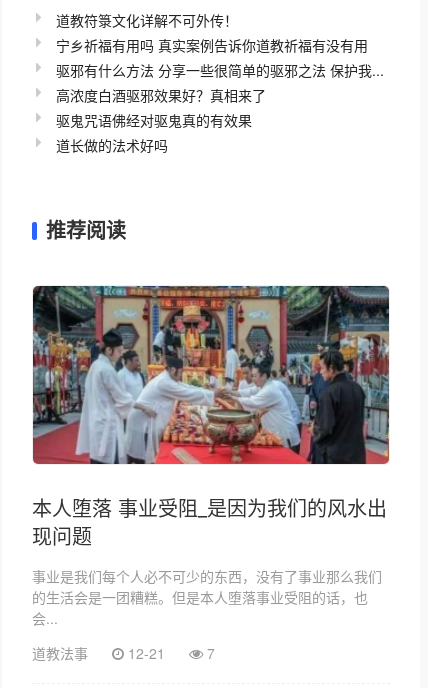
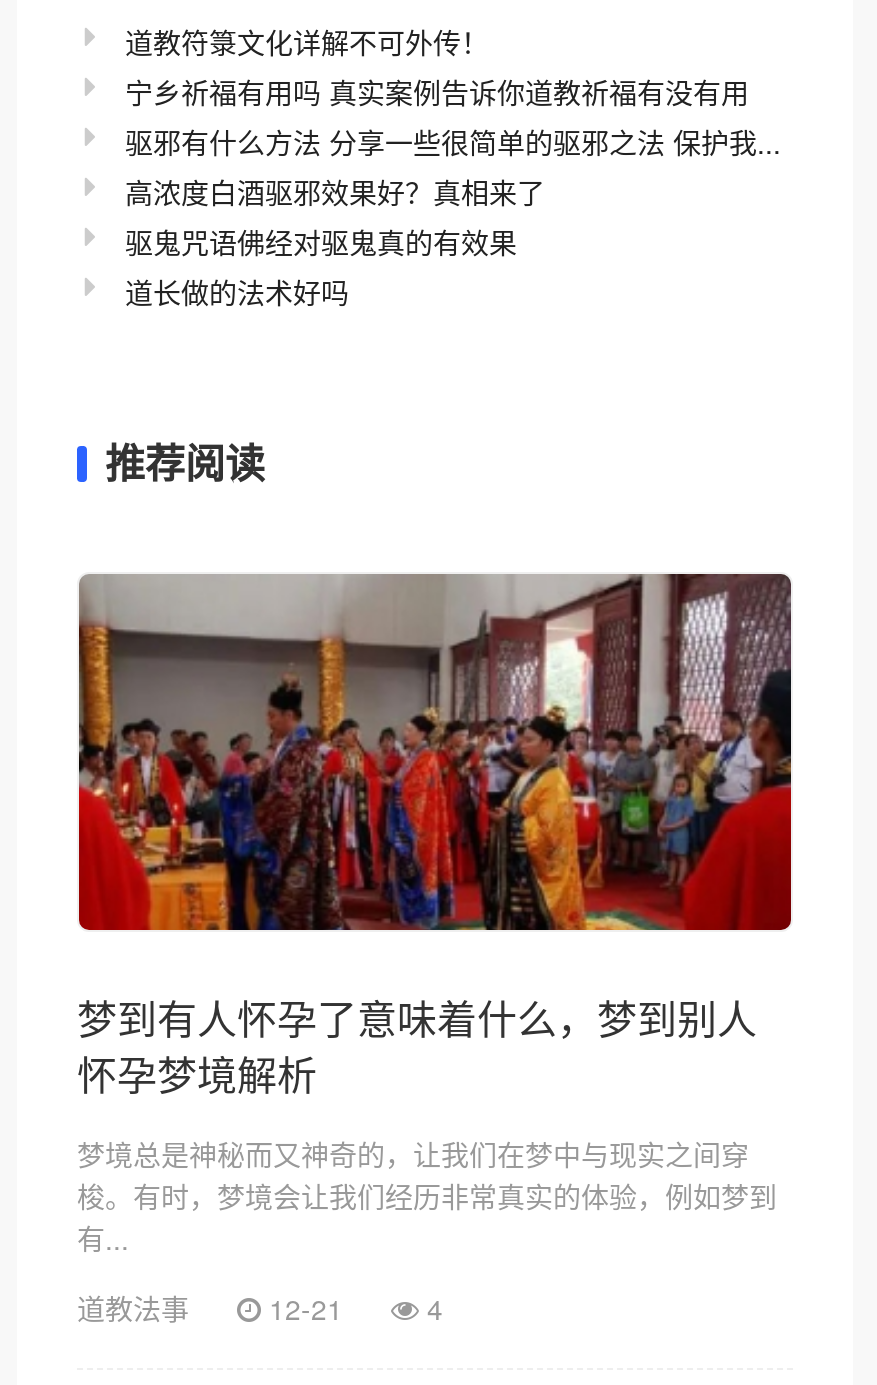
- [image]
- 本人堕落 事业受阻_是因为我们的风水出
- 现问题
+ [image]
+ 梦到有人怀孕了意味着什么，梦到别人
+ 怀孕梦境解析

- 事业是我们每个人必不可少的东西，没有了事业那么我们
- 的生活会是一团糟糕。但是本人堕落事业受阻的话，也
- 会...
+ 梦境总是神秘而又神奇的，让我们在梦中与现实之间穿
+ 梭。有时，梦境会让我们经历非常真实的体验，例如梦到
+ 有...

- 道教法事 12-21 7
+ 道教法事 12-21 4
